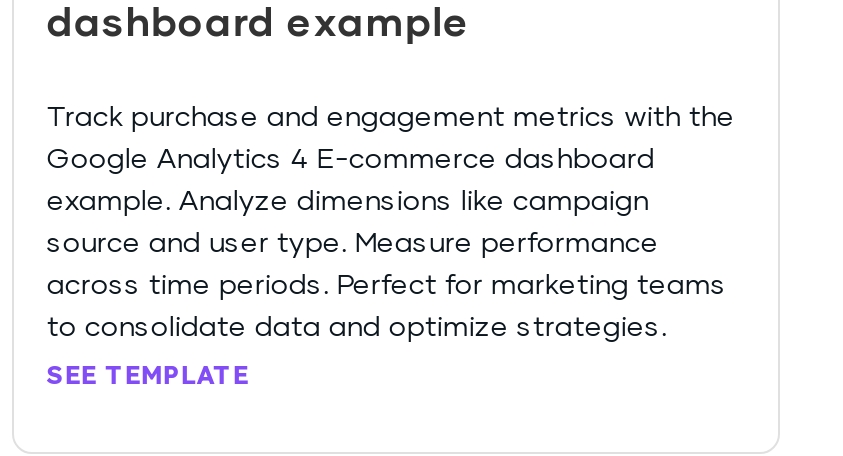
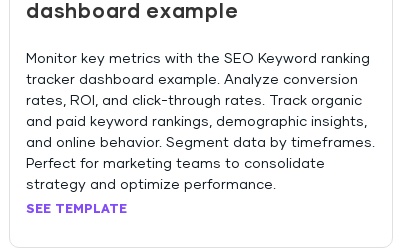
- Track purchase and engagement metrics with the
- Google Analytics 4 E-commerce dashboard
- example. Analyze dimensions like campaign
- source and user type. Measure performance
- across time periods. Perfect for marketing teams
- to consolidate data and optimize strategies.
+ Monitor key metrics with the SEO Keyword ranking
+ tracker dashboard example. Analyze conversion
+ rates, ROI, and click-through rates. Track organic
+ and paid keyword rankings, demographic insights,
+ and online behavior. Segment data by timeframes.
+ Perfect for marketing teams to consolidate
+ strategy and optimize performance.
